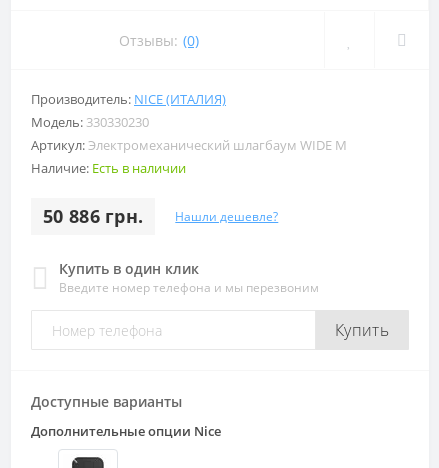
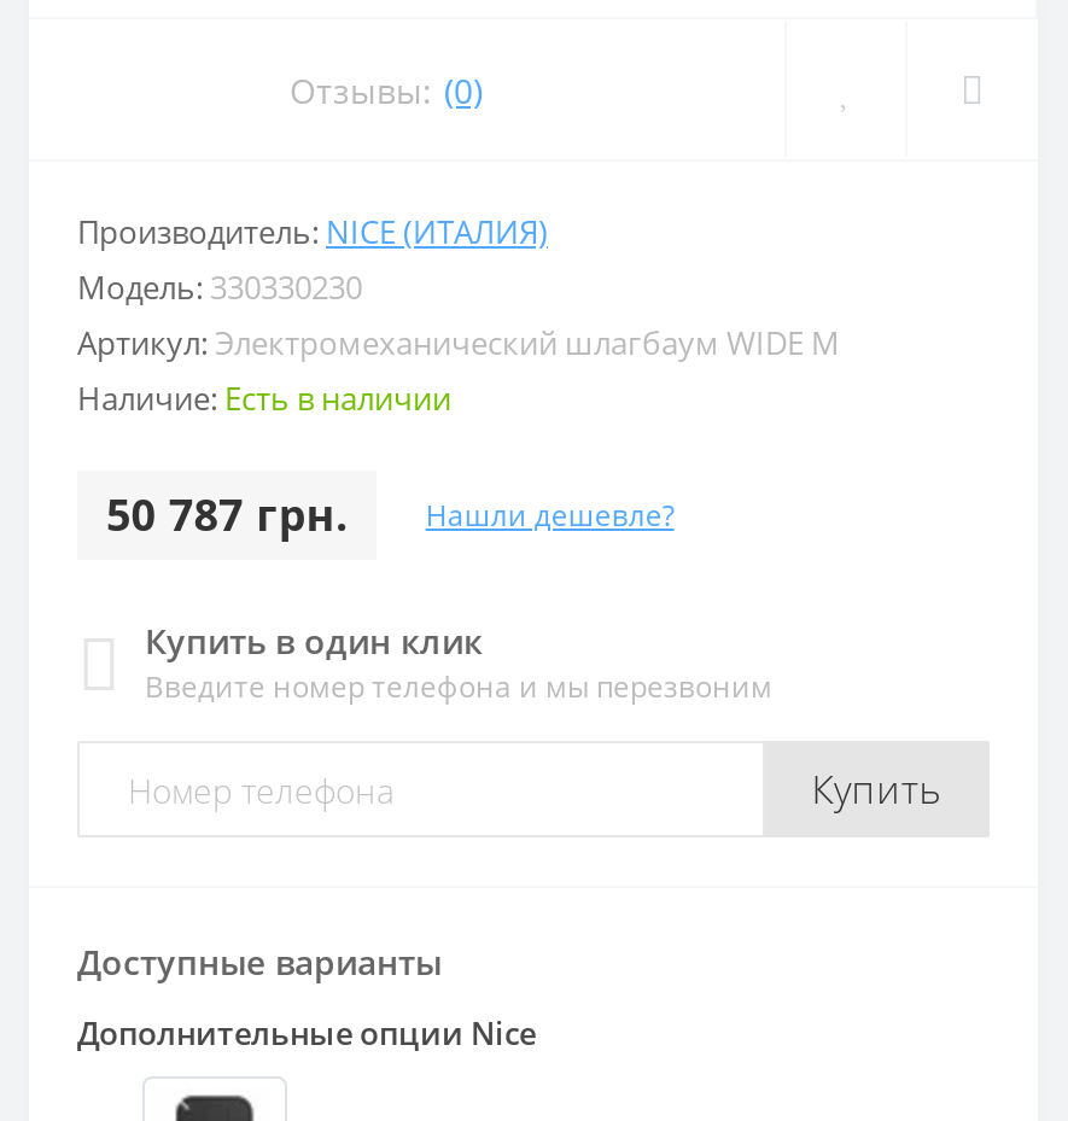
- 50 886 грн. Нашли дешевле?
+ 50 787 грн. Нашли дешевле?
